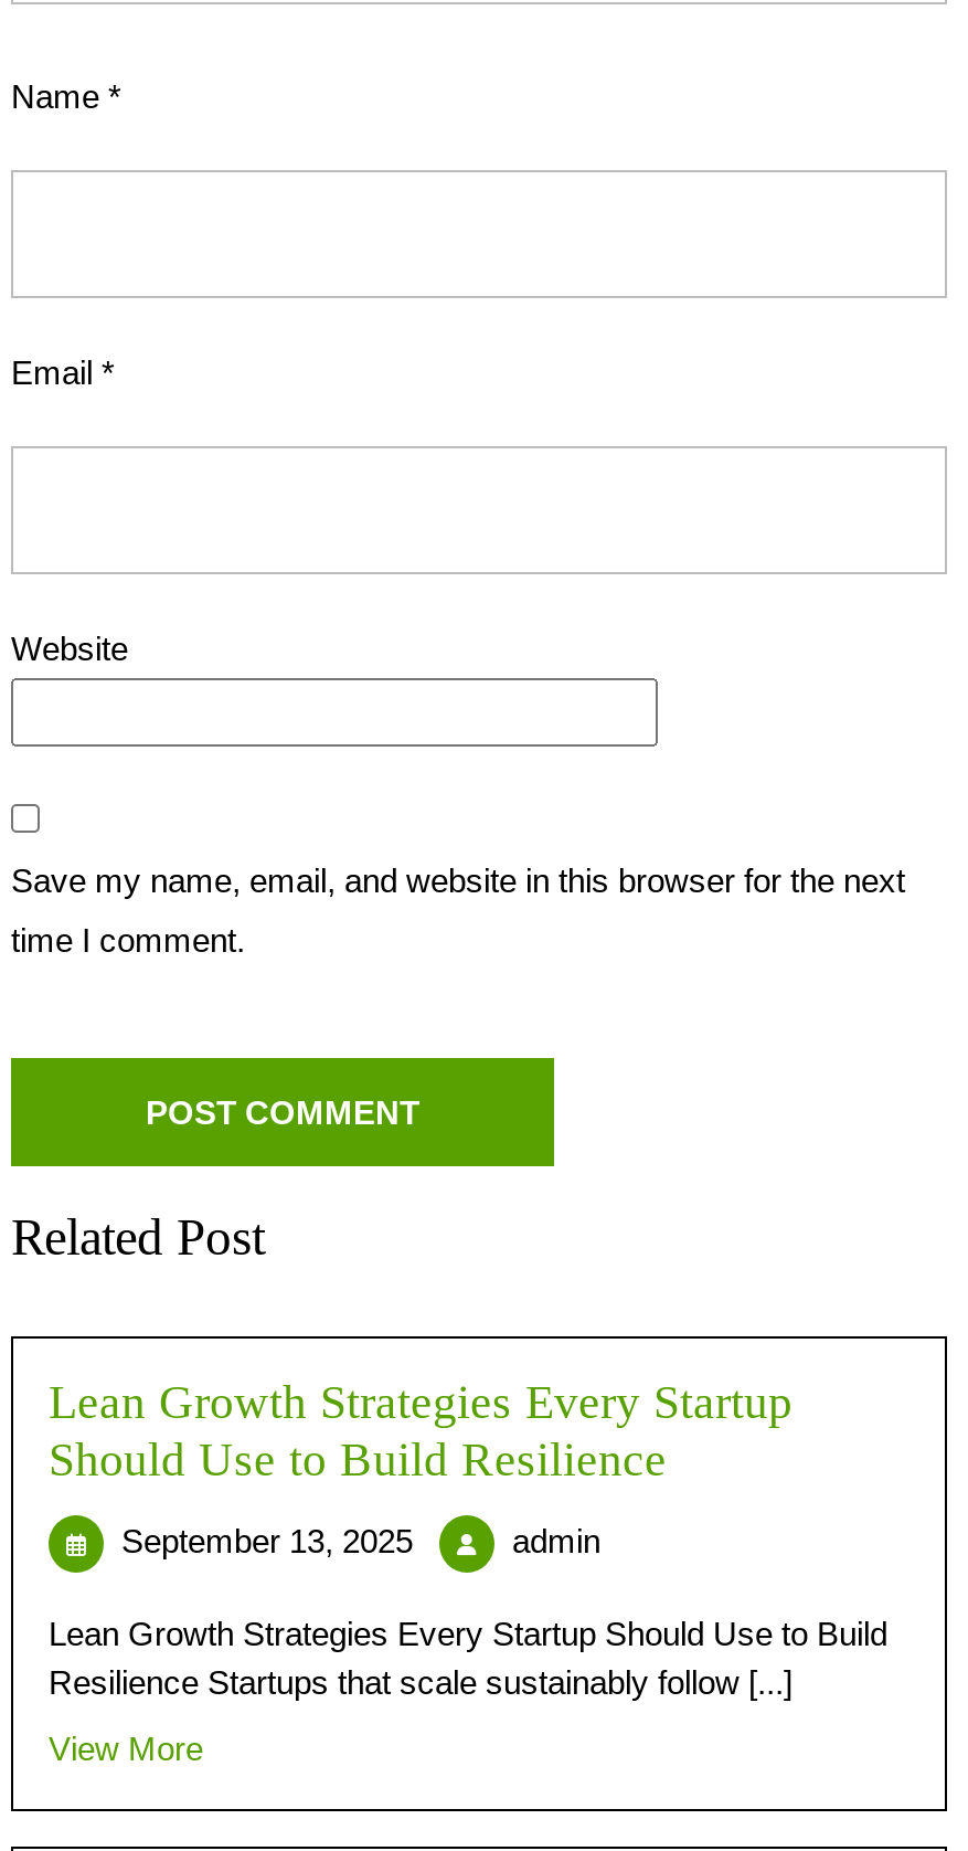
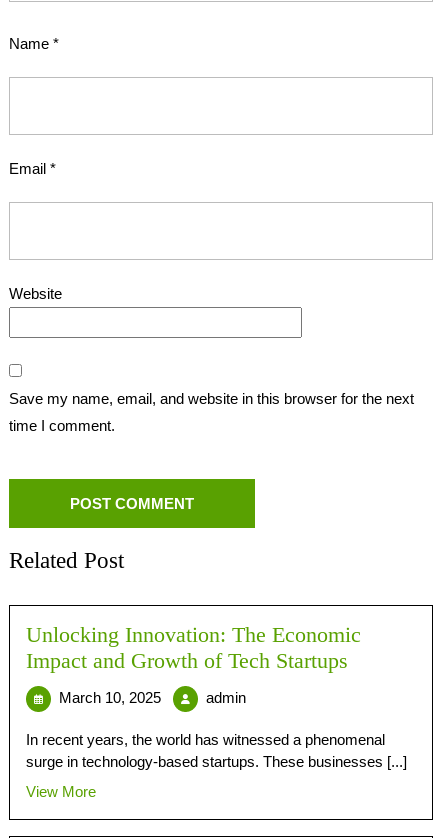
- Lean Growth Strategies Every Startup
- Should Use to Build Resilience
+ Unlocking Innovation: The Economic
+ Impact and Growth of Tech Startups

- September 13, 2025
+ March 10, 2025

- Lean Growth Strategies Every Startup Should Use to Build
- Resilience Startups that scale sustainably follow [...]
+ In recent years, the world has witnessed a phenomenal
+ surge in technology-based startups. These businesses [...]
